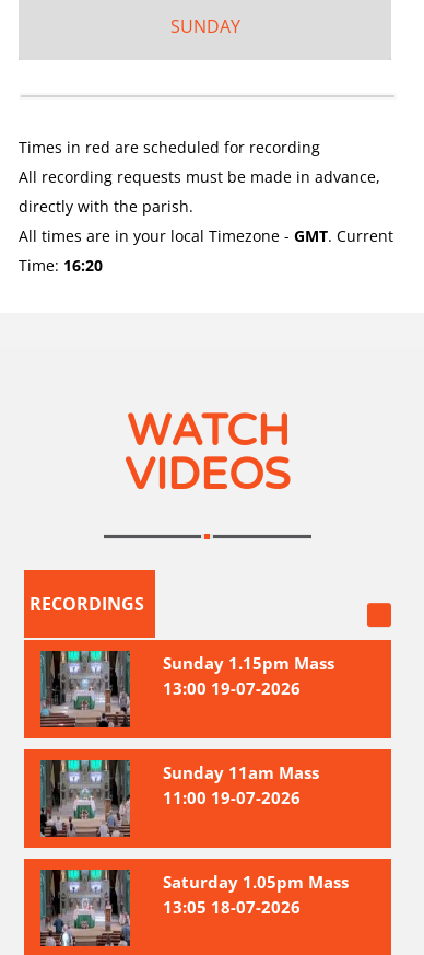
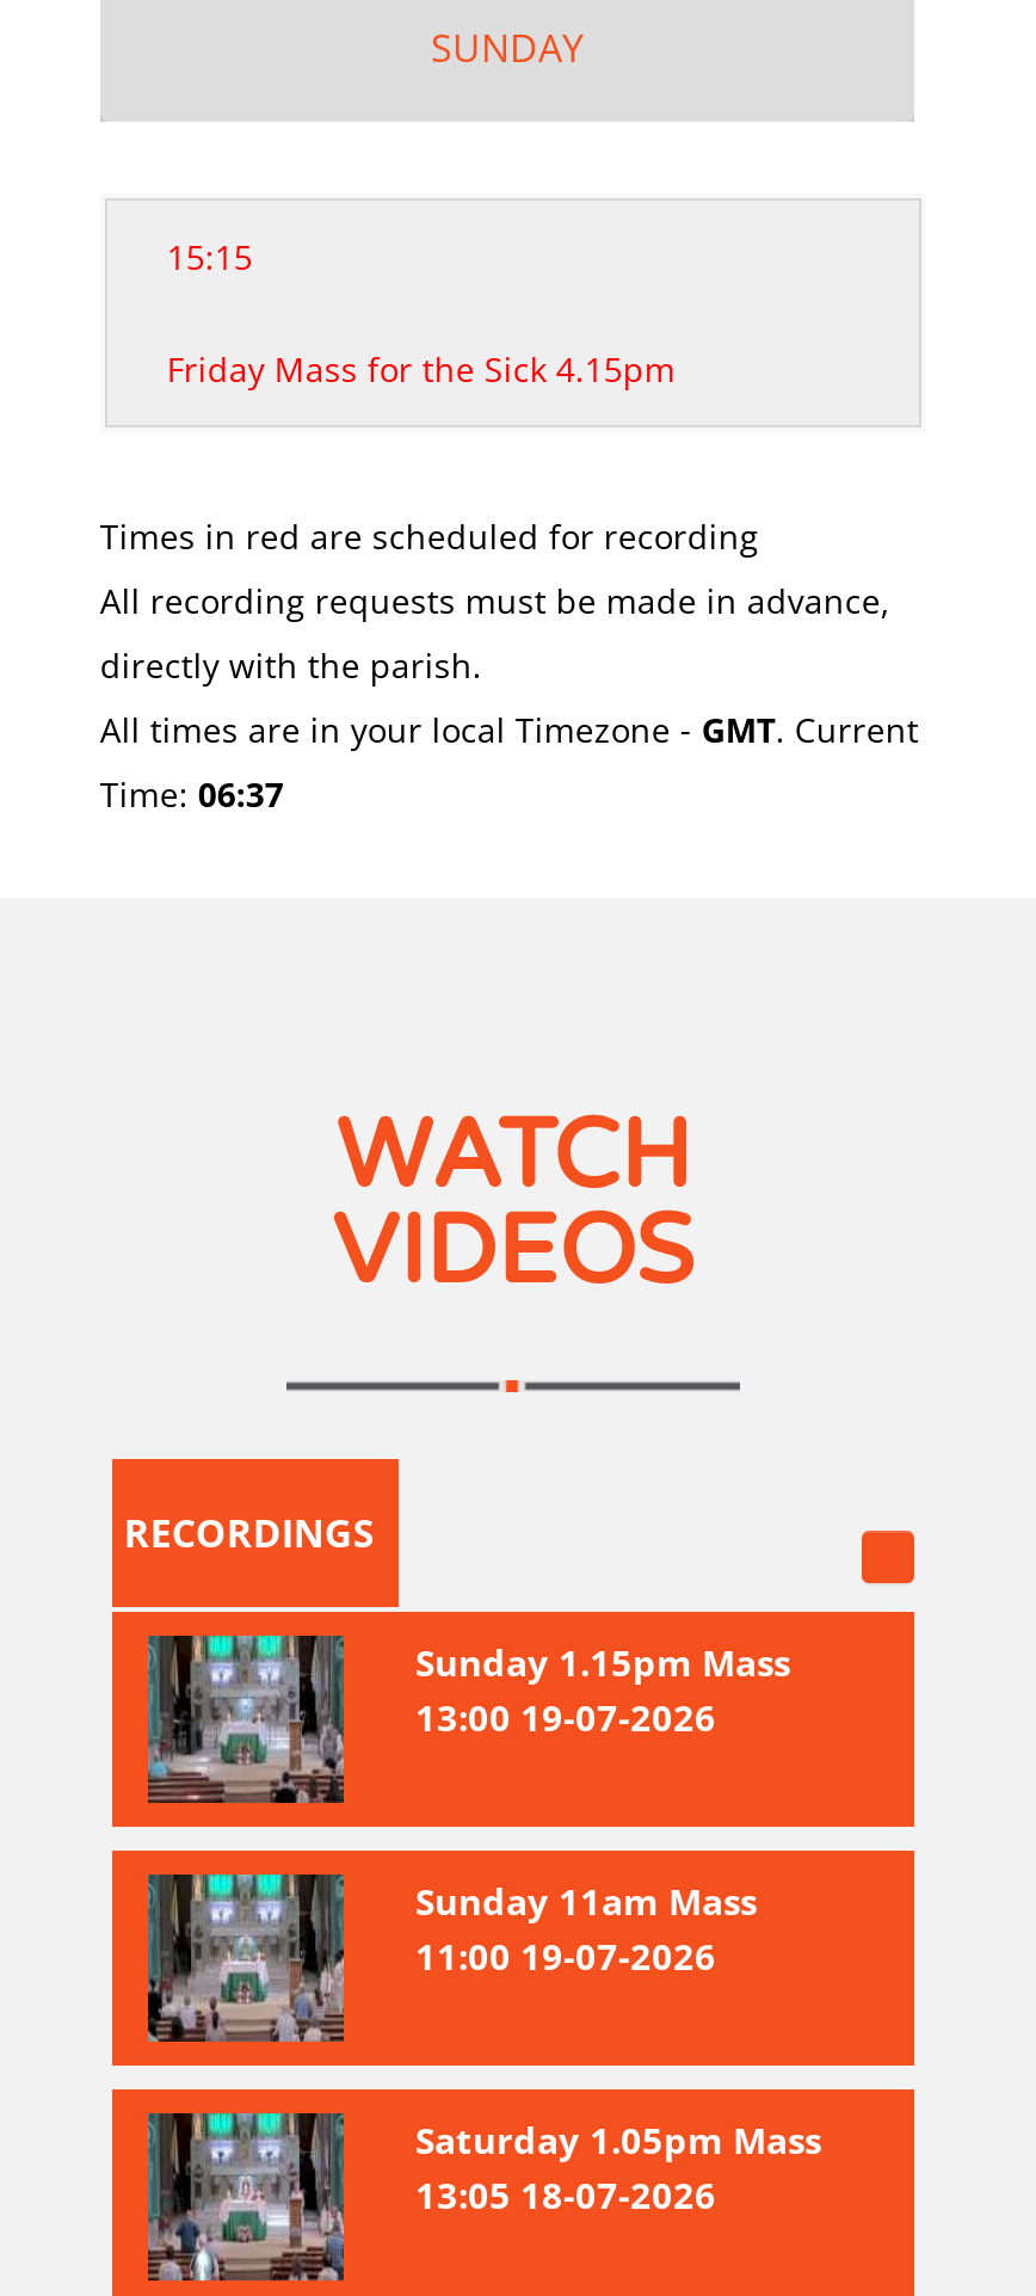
+ 15:15
+ Friday Mass for the Sick 4.15pm

- Time: 16:20
+ Time: 06:37
